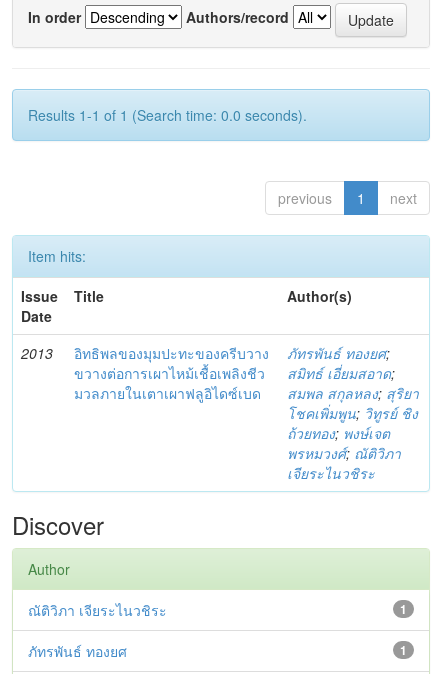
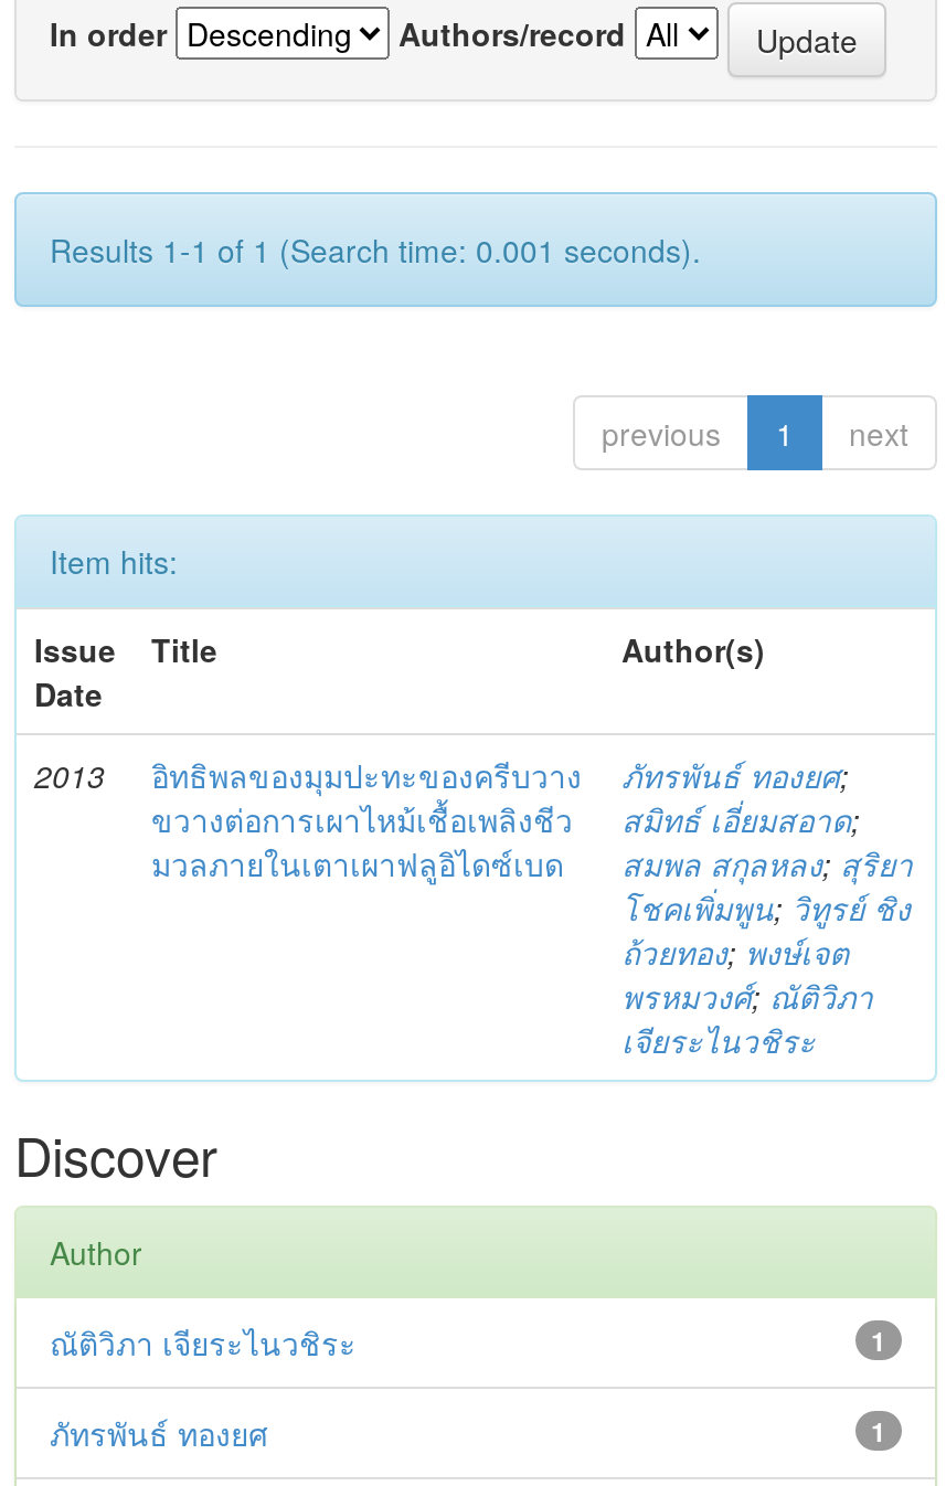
- Results 1-1 of 1 (Search time: 0.0 seconds).
+ Results 1-1 of 1 (Search time: 0.001 seconds).
